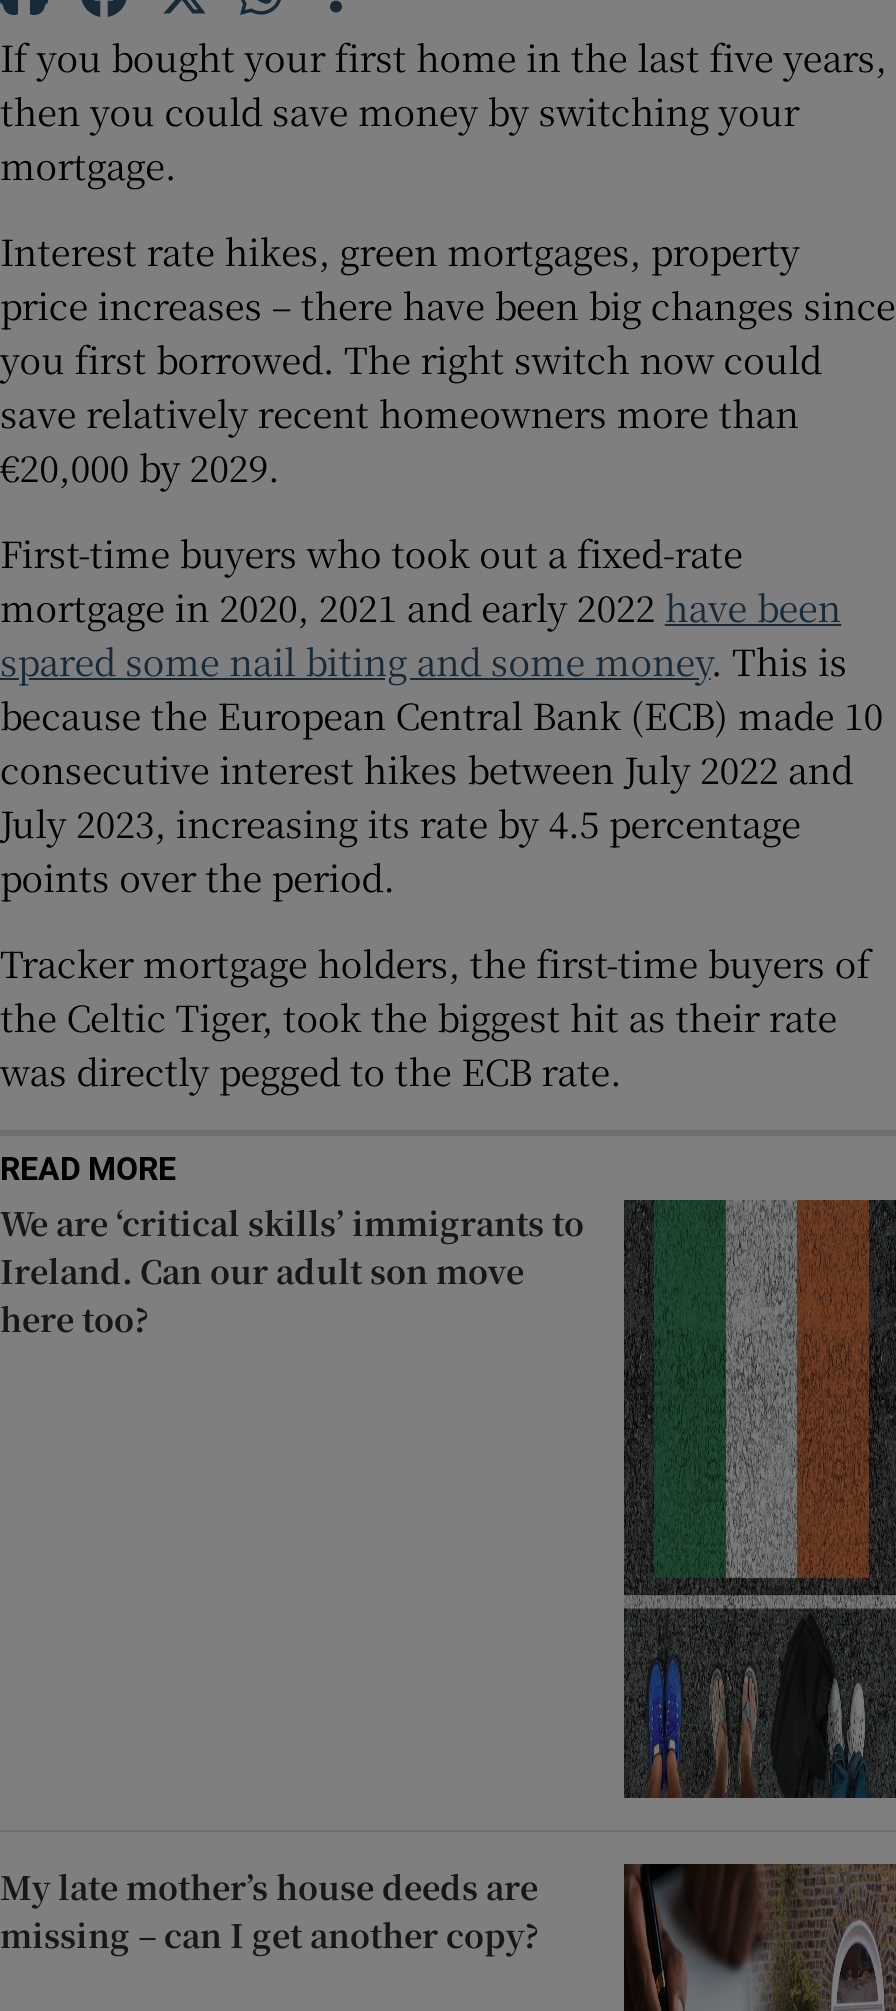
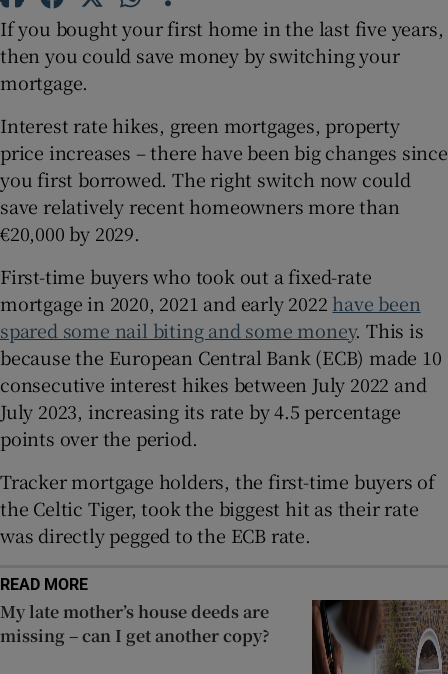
- [image]
- We are ‘critical skills’ immigrants to
- Ireland. Can our adult son move
- here too?
